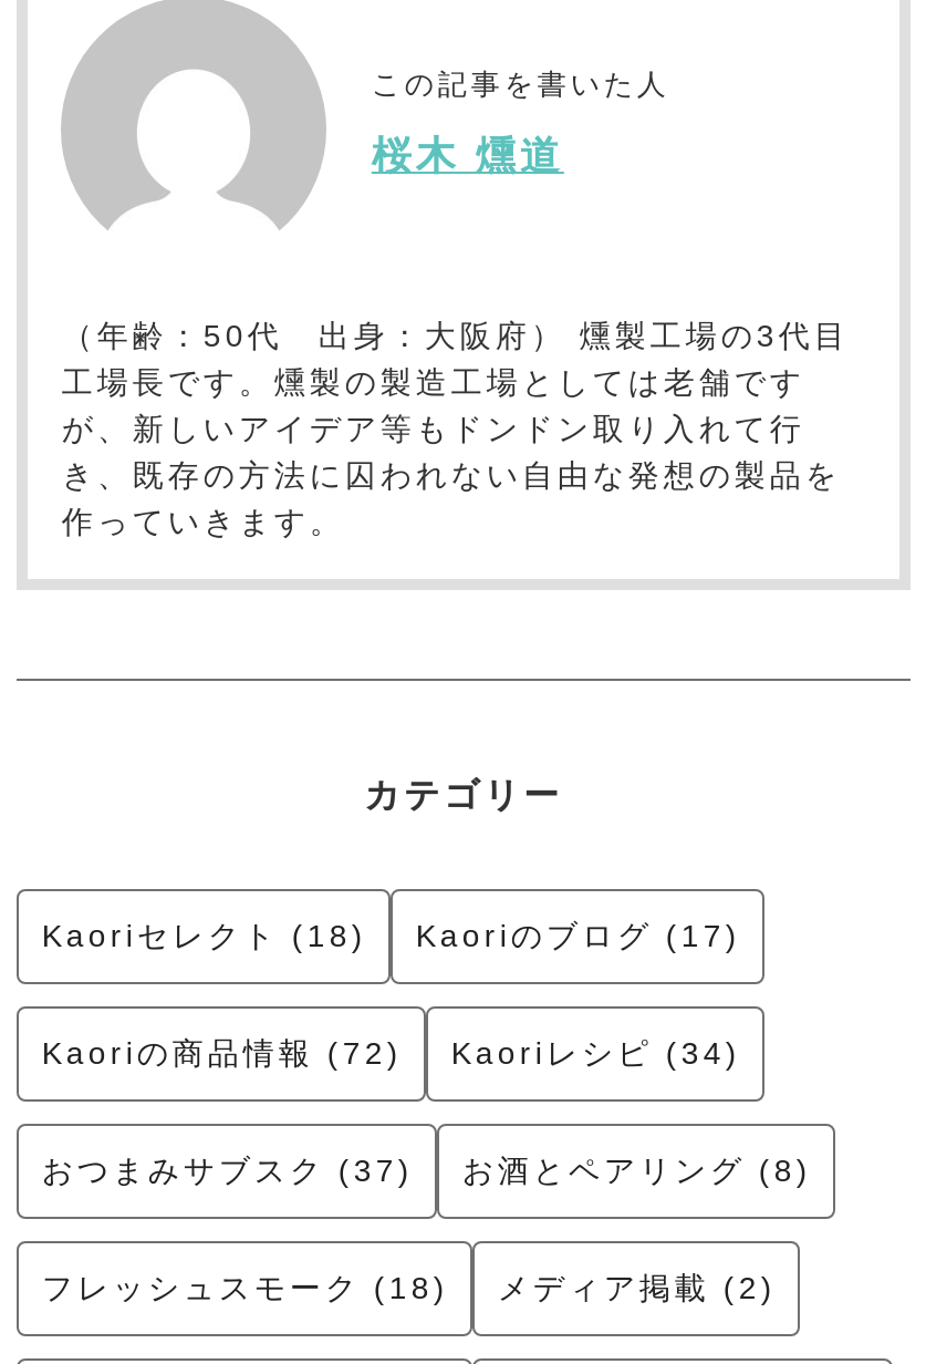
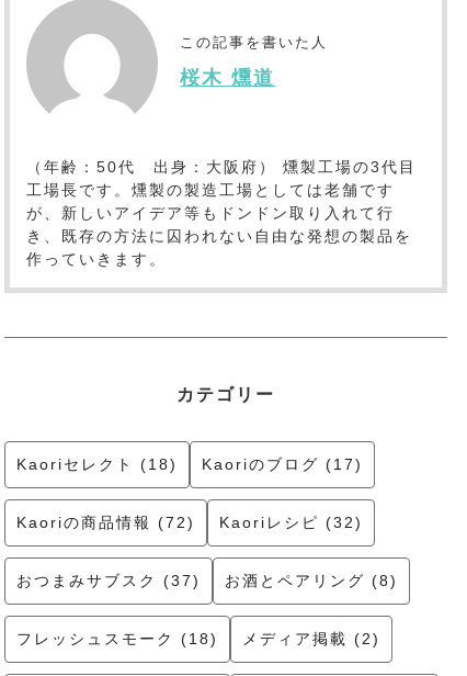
- Kaoriの商品情報 (72) Kaoriレシピ (34)
+ Kaoriの商品情報 (72) Kaoriレシピ (32)
